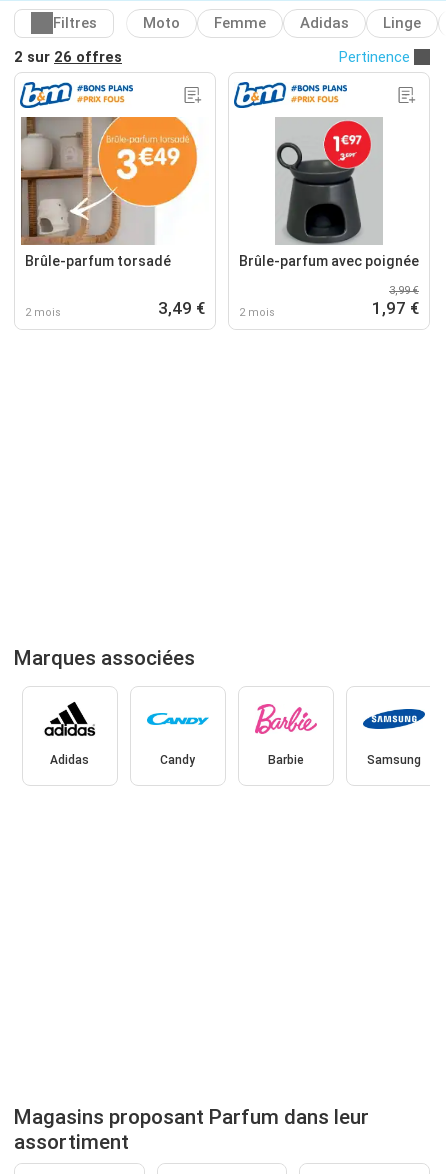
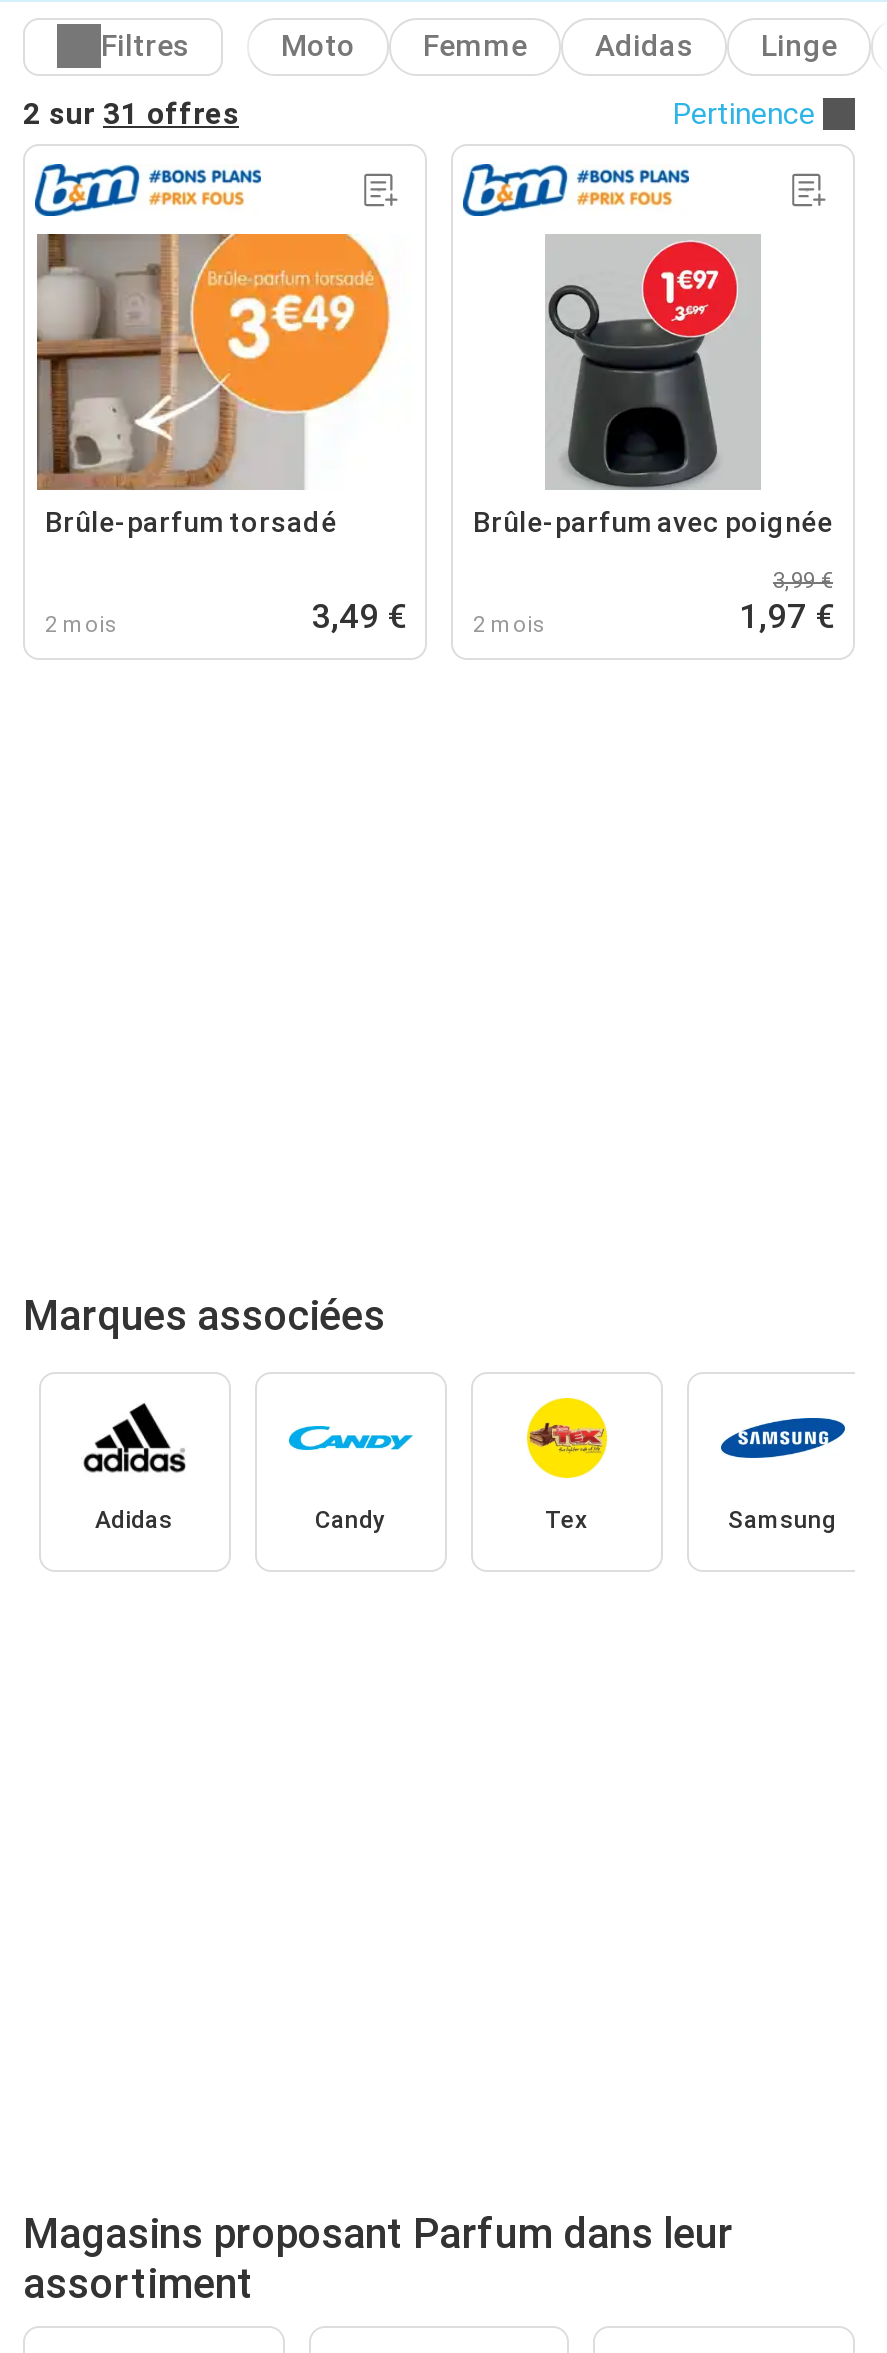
- 2 sur 26 offres
+ 2 sur 31 offres

- [image]
- Barbie
+ [image]
+ Tex
